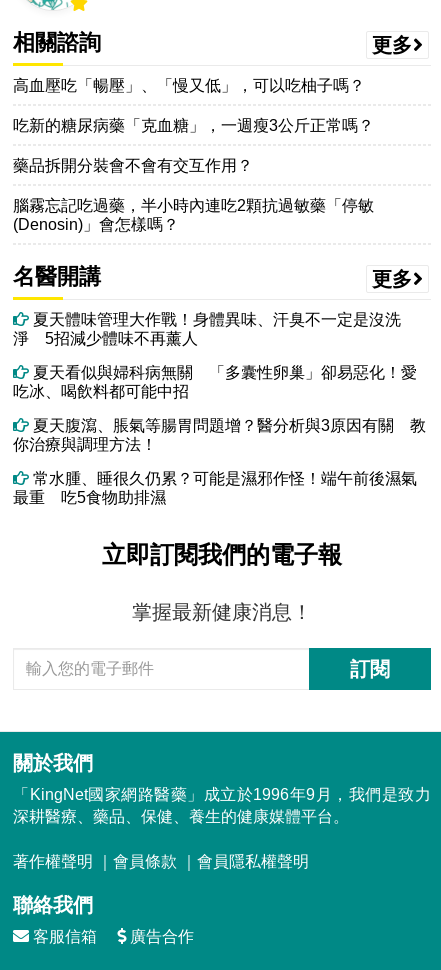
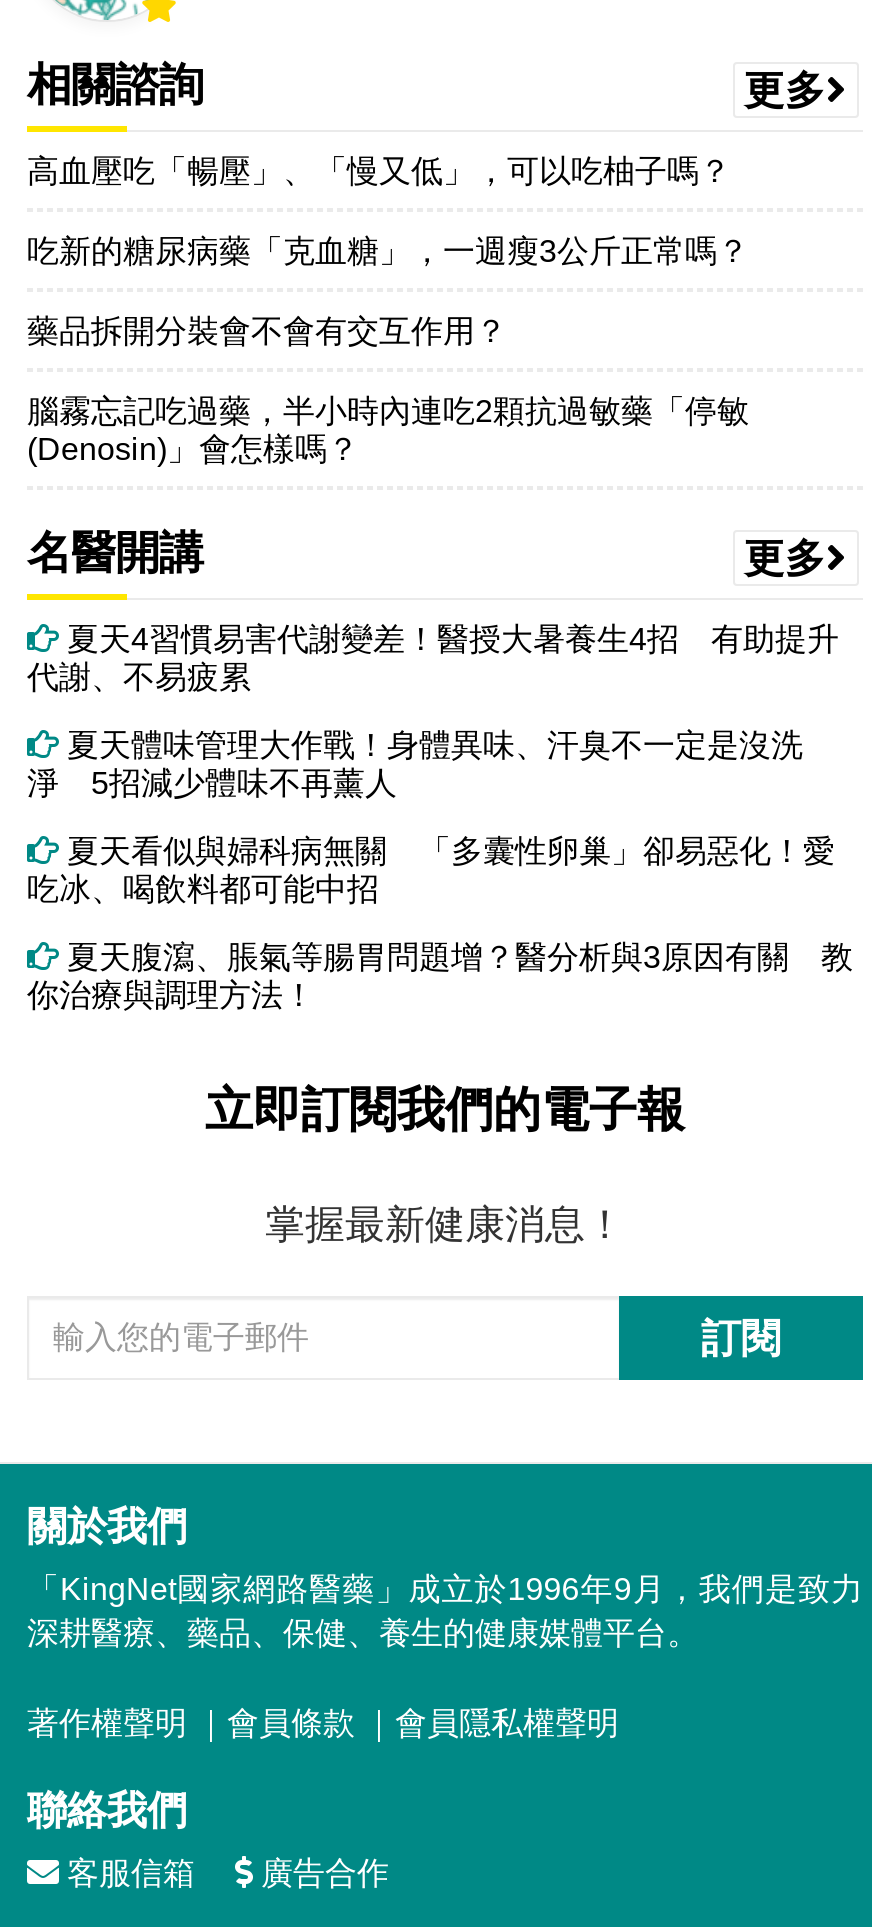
+ 夏天4習慣易害代謝變差！醫授大暑養生4招 有助提升
+ 代謝、不易疲累

moved down: 夏天體味管理大作戰！身體異味、汗臭不一定是沒洗 | 淨 5招減少體味不再薰人 | 夏天看似與婦科病無關 「多囊性卵巢」卻易惡化！愛 | 吃冰、喝飲料都可能中招 | 夏天腹瀉、脹氣等腸胃問題增？醫分析與3原因有關 教 | 你治療與調理方法！

- 常水腫、睡很久仍累？可能是濕邪作怪！端午前後濕氣
- 最重 吃5食物助排濕
